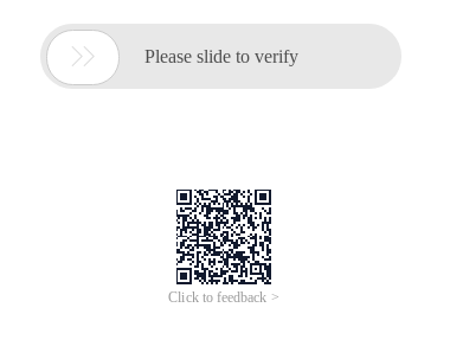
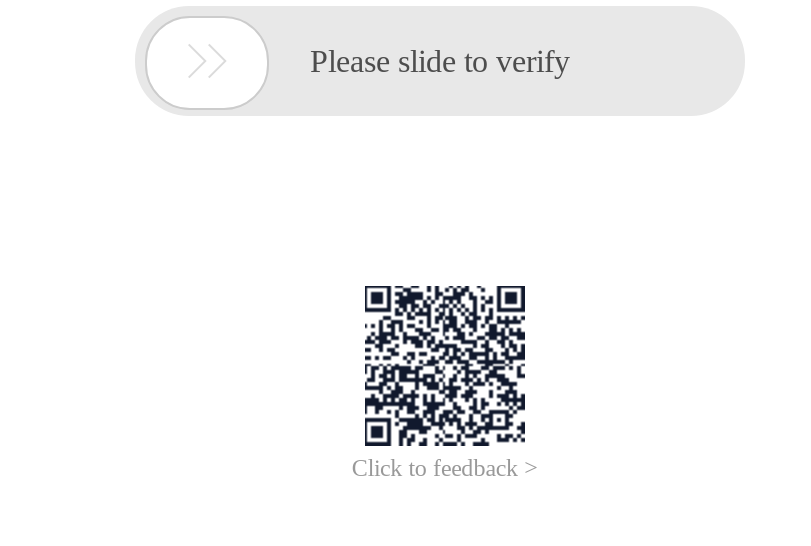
- [image]
+ [image]
